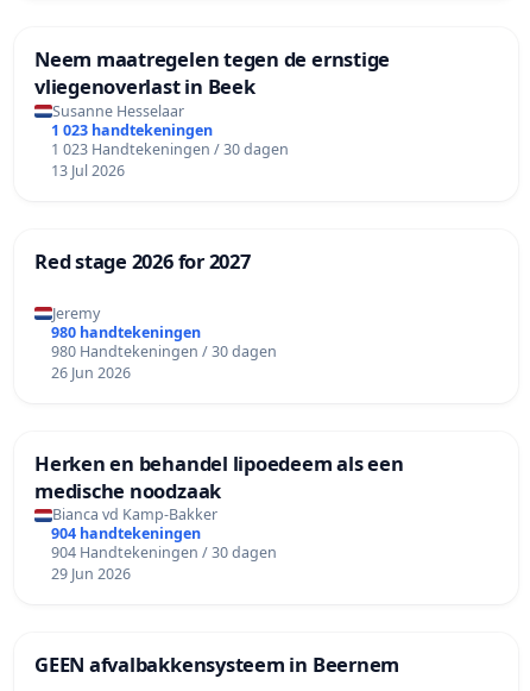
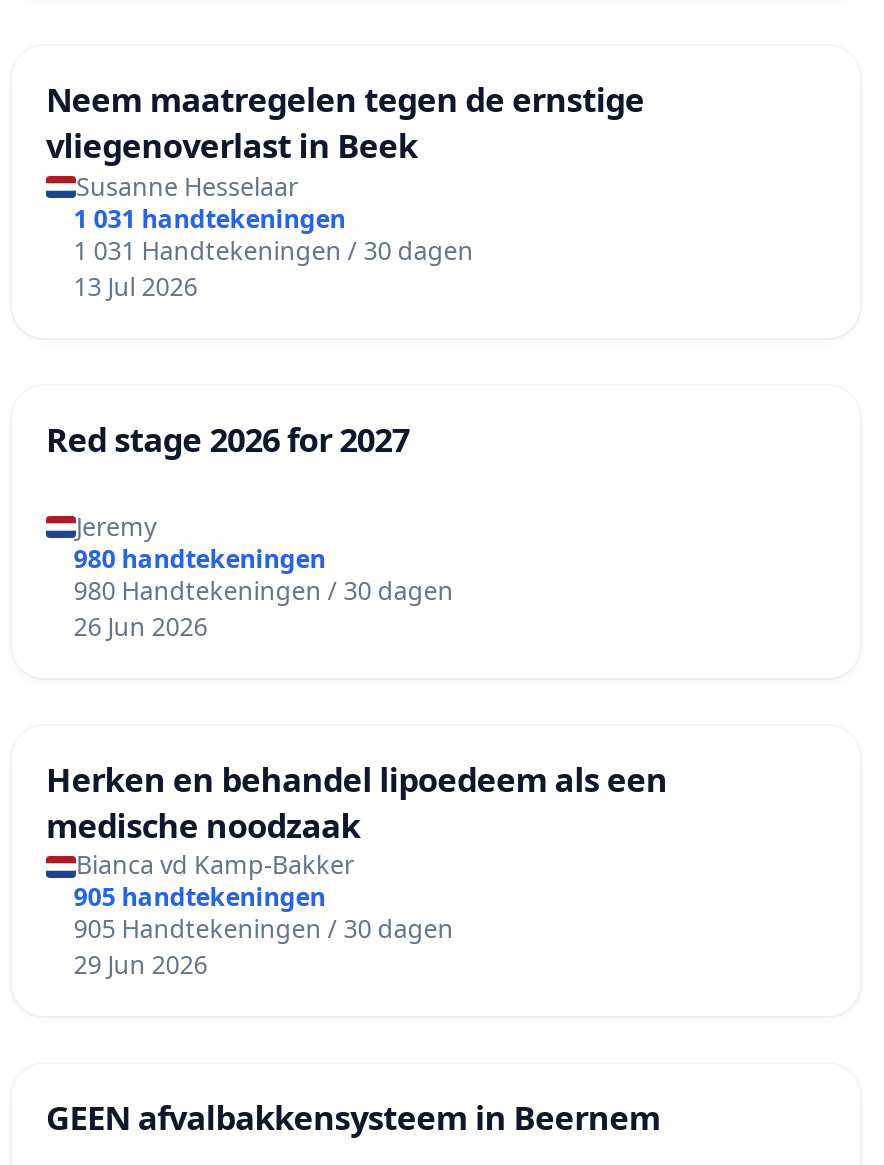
- 1 023 handtekeningen
+ 1 031 handtekeningen

- 1 023 Handtekeningen / 30 dagen
+ 1 031 Handtekeningen / 30 dagen

- 904 handtekeningen
+ 905 handtekeningen

- 904 Handtekeningen / 30 dagen
+ 905 Handtekeningen / 30 dagen
